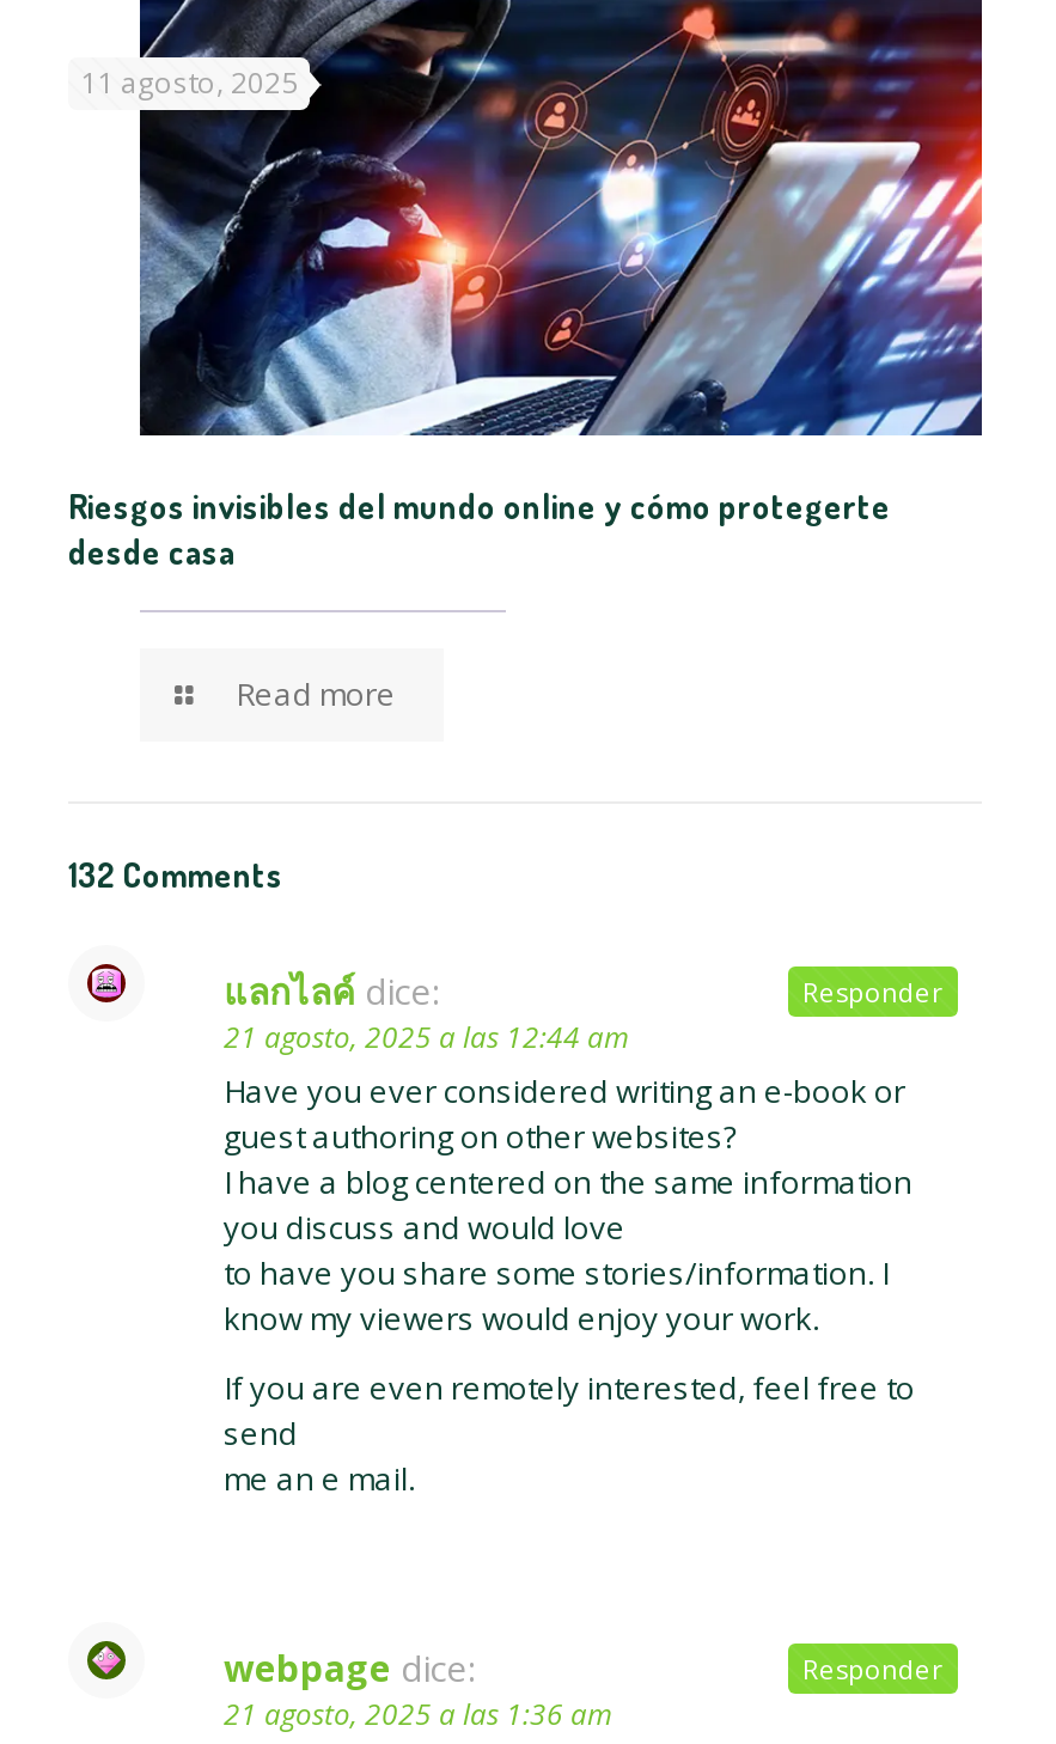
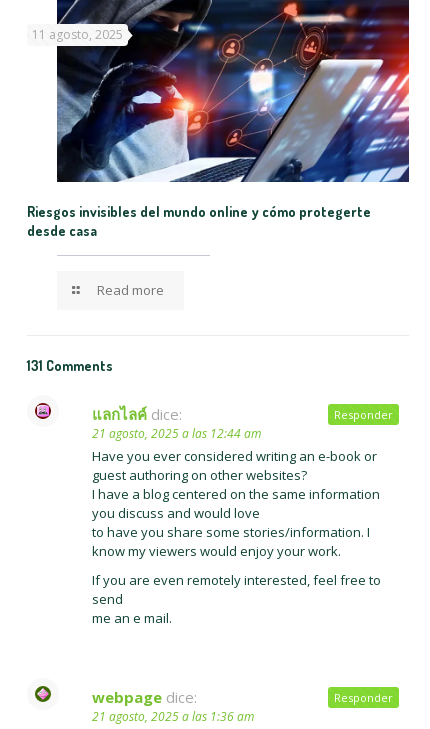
- 132 Comments
+ 131 Comments
